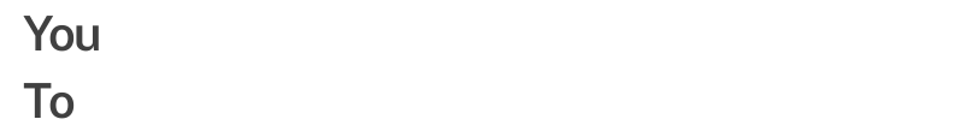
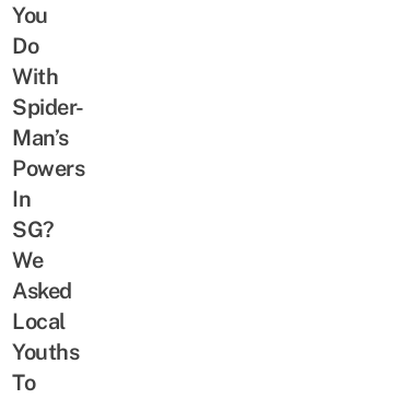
+ Do
+ With
+ Spider-
+ Man’s
+ Powers
+ In
+ SG?
+ We
+ Asked
+ Local
+ Youths
